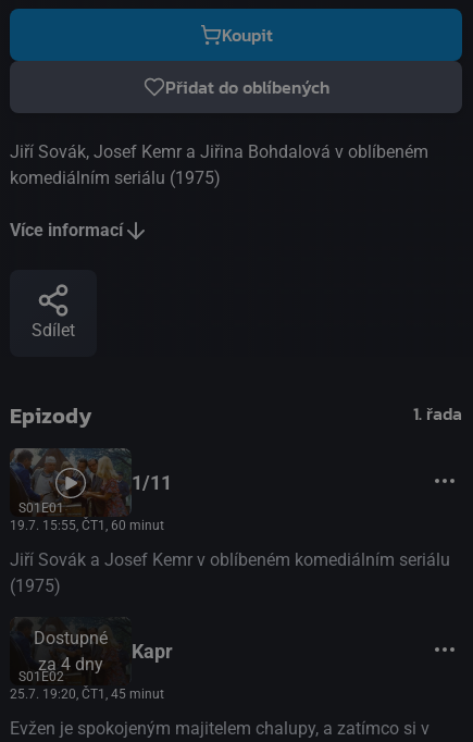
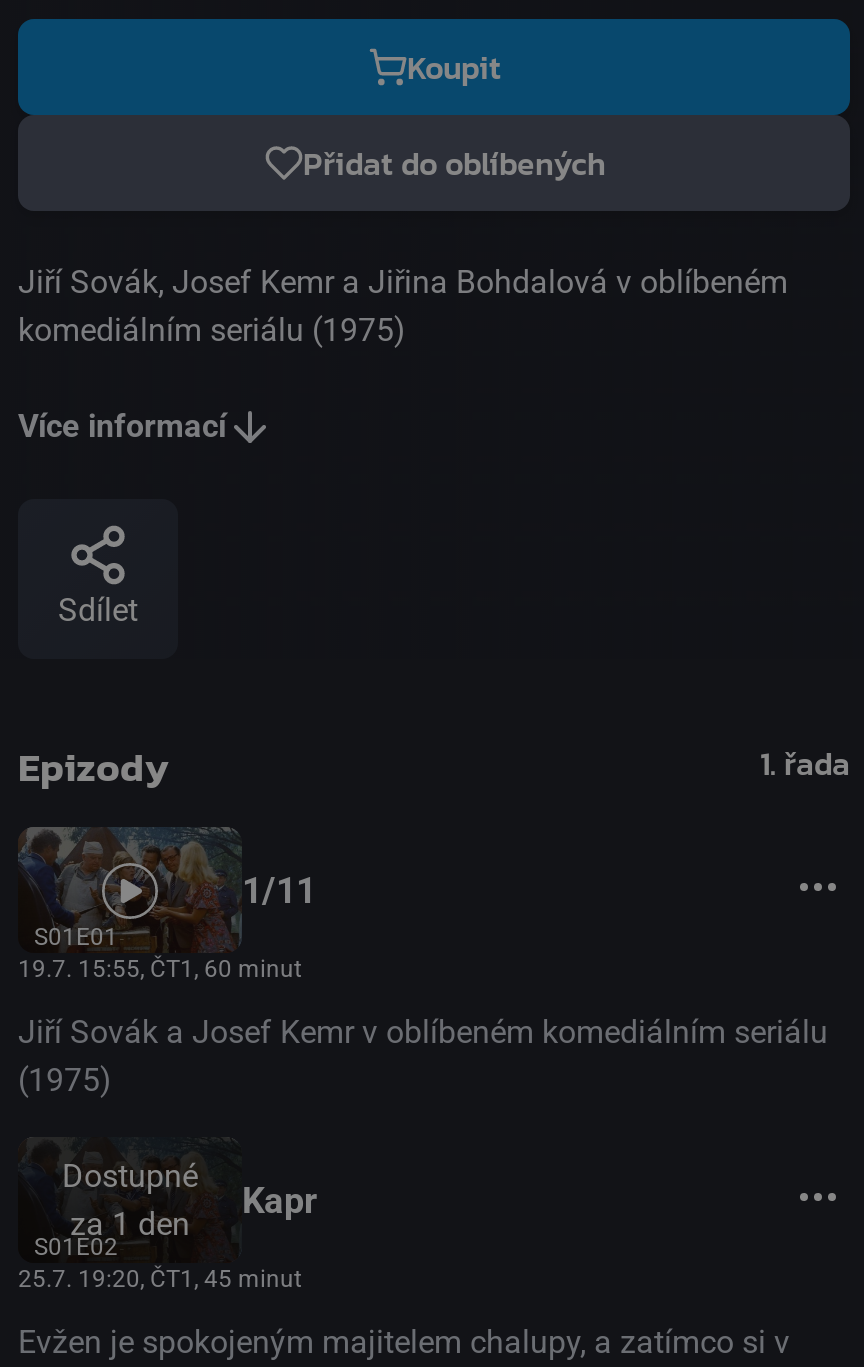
- za 4 dny
+ za 1 den
